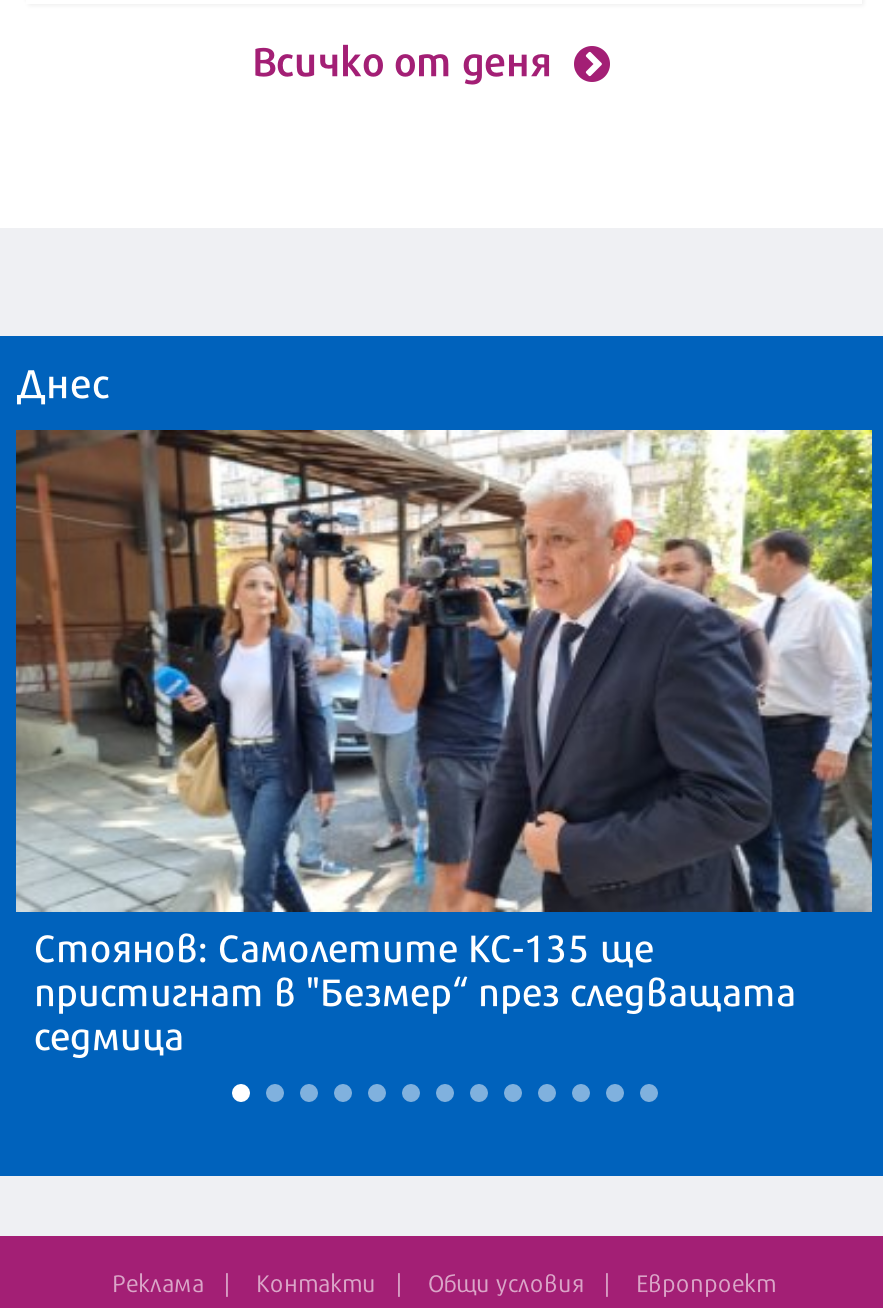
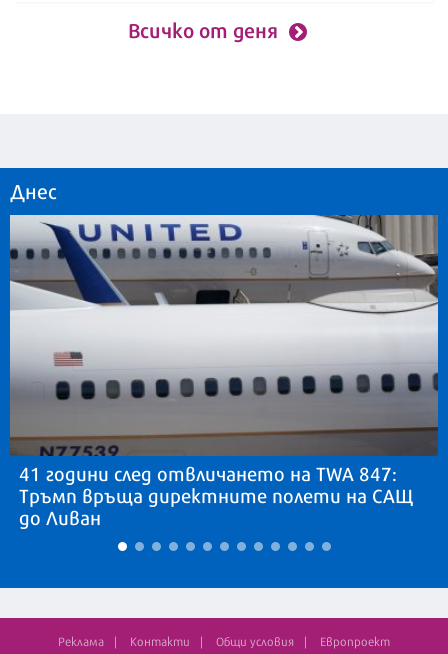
- [image]
- Стоянов: Самолетите KC-135 ще
- пристигнат в "Безмер“ през следващата
- седмица
+ [image]
+ 41 години след отвличането на TWA 847:
+ Тръмп връща директните полети на САЩ
+ до Ливан
